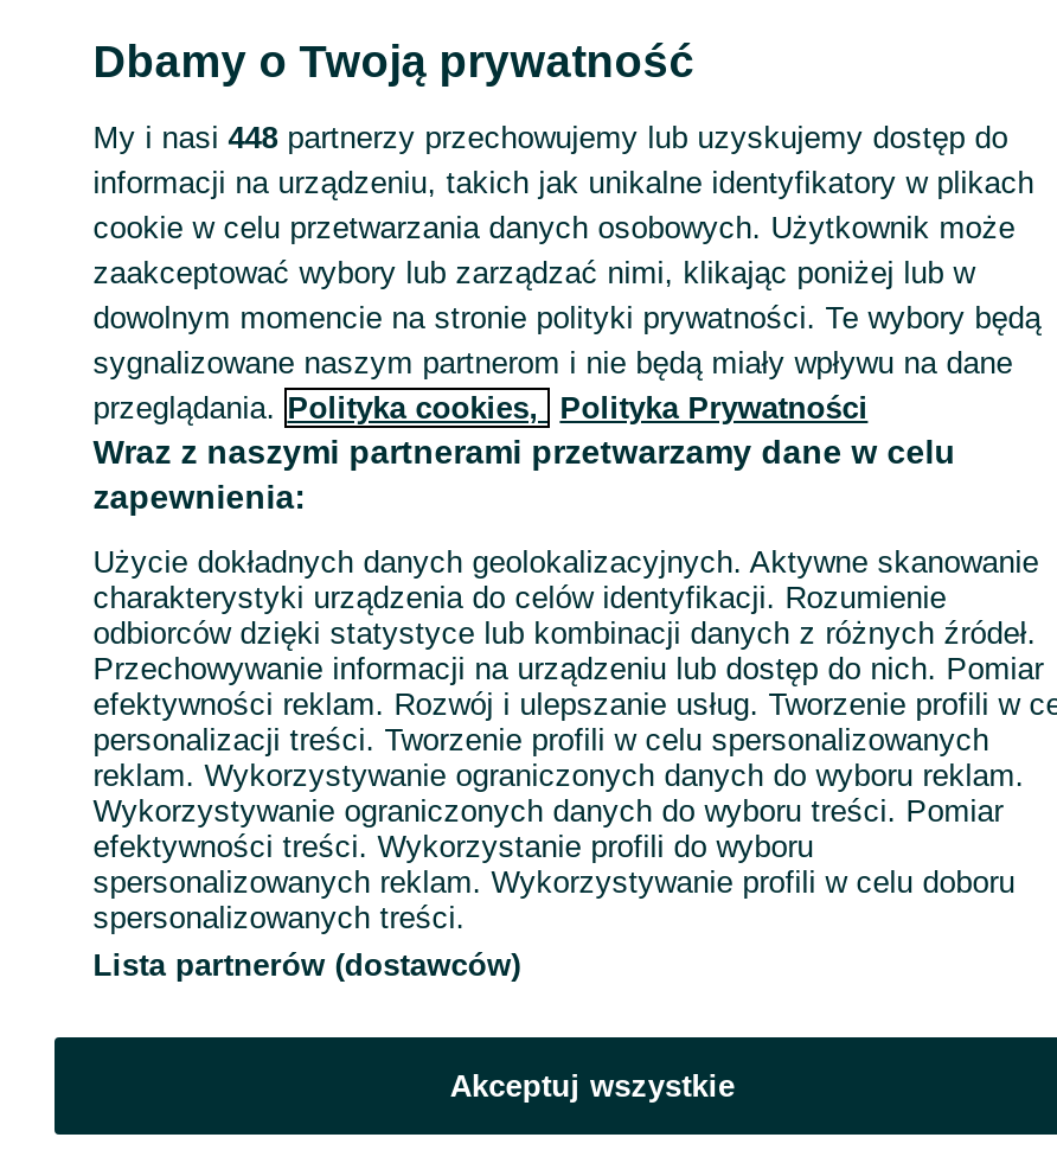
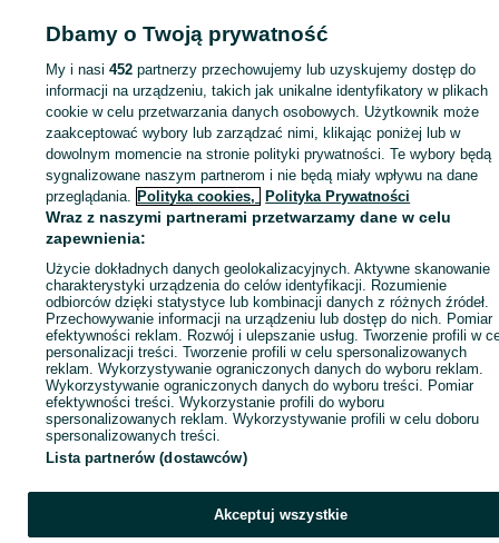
- My i nasi 448 partnerzy przechowujemy lub uzyskujemy dostęp do
+ My i nasi 452 partnerzy przechowujemy lub uzyskujemy dostęp do
